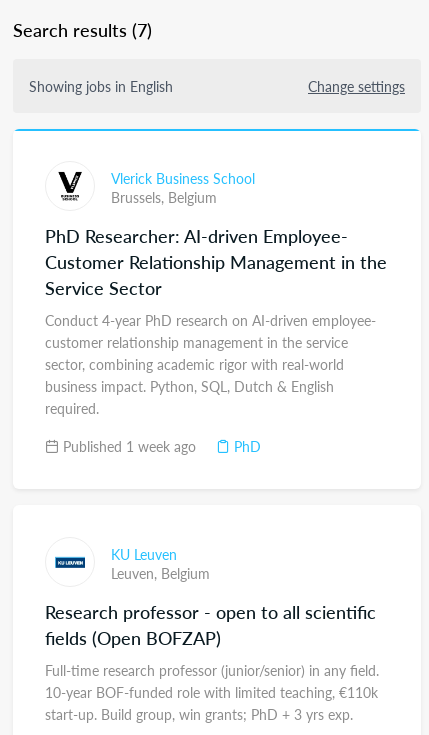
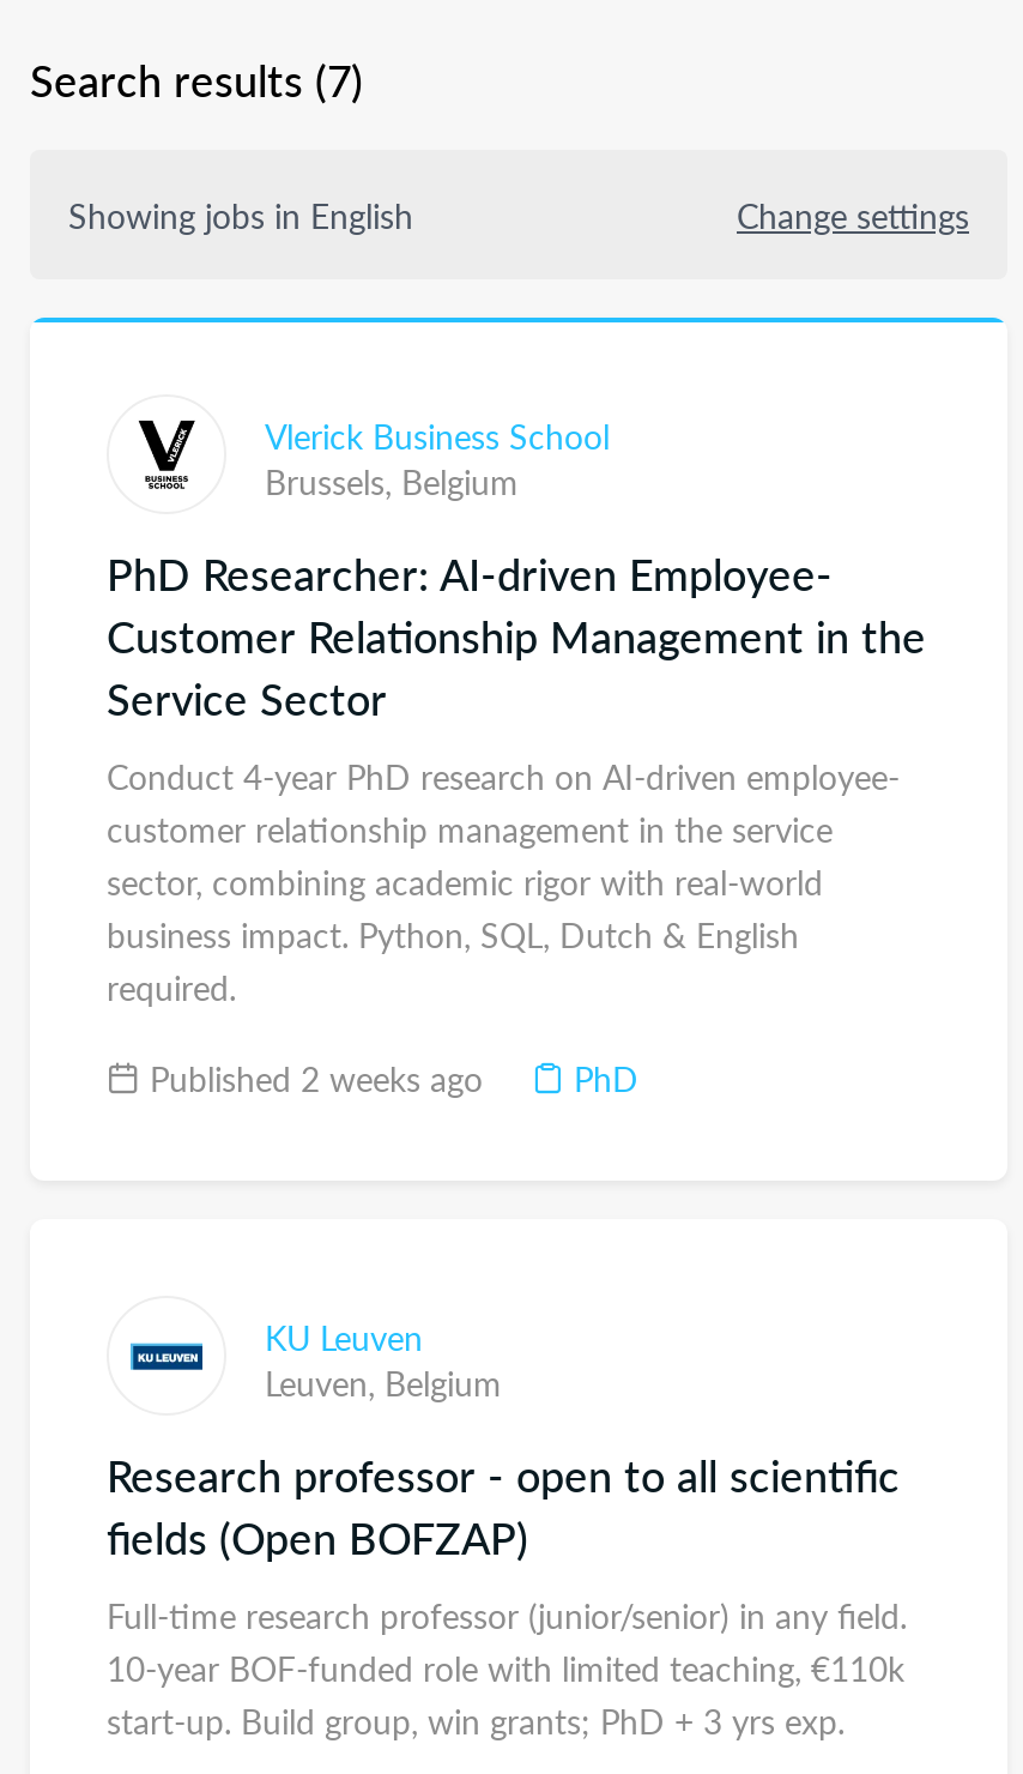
- Published 1 week ago
+ Published 2 weeks ago
